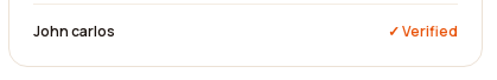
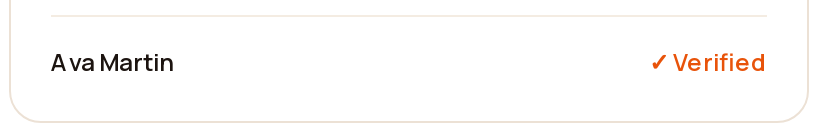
- John carlos
+ Ava Martin
